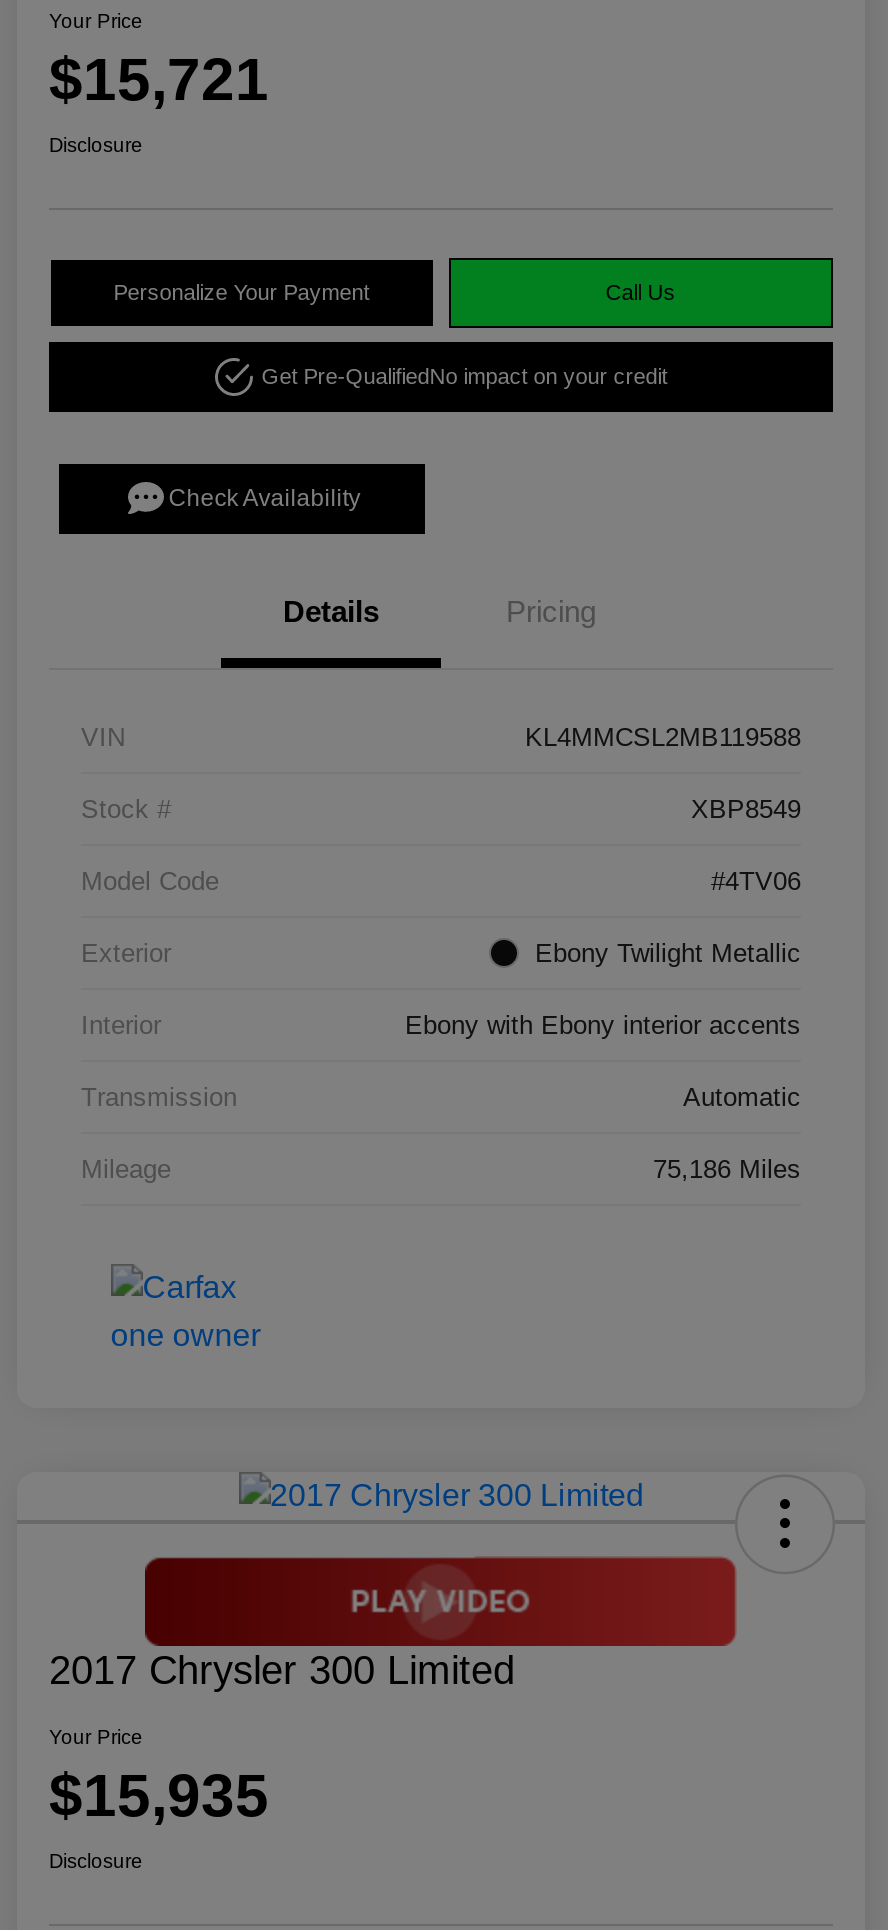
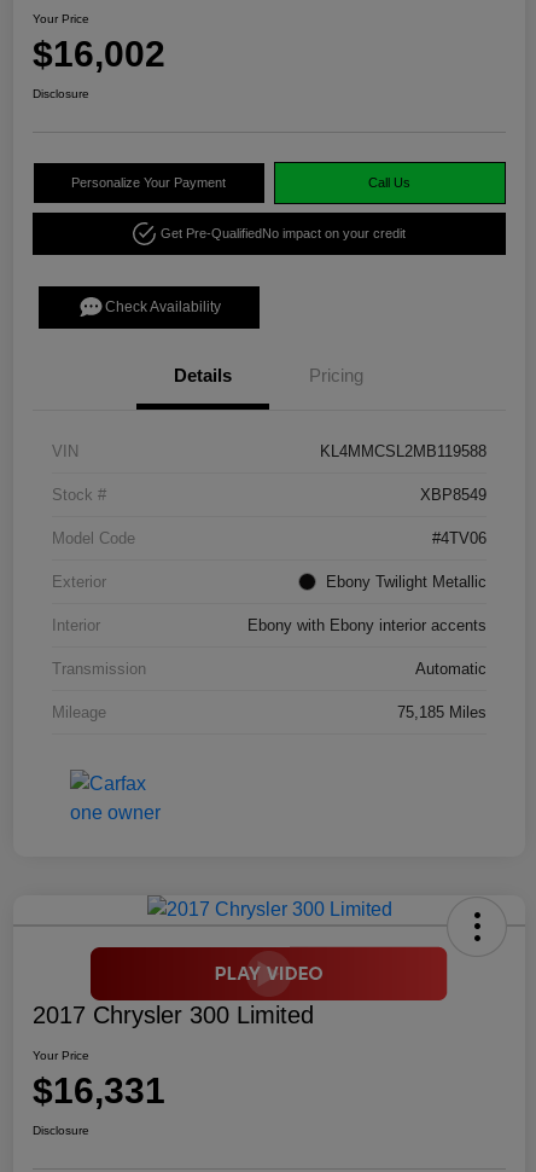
- $15,721
+ $16,002

- 75,186 Miles
+ 75,185 Miles

- $15,935
+ $16,331
